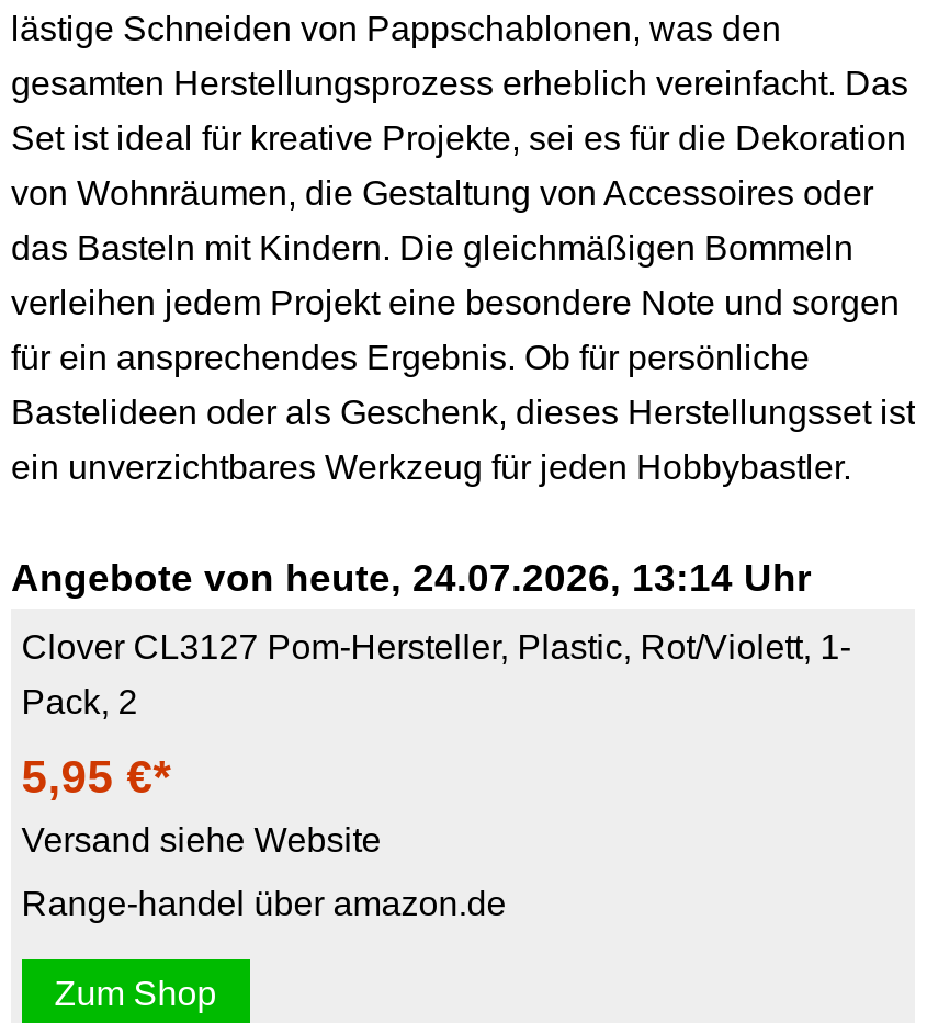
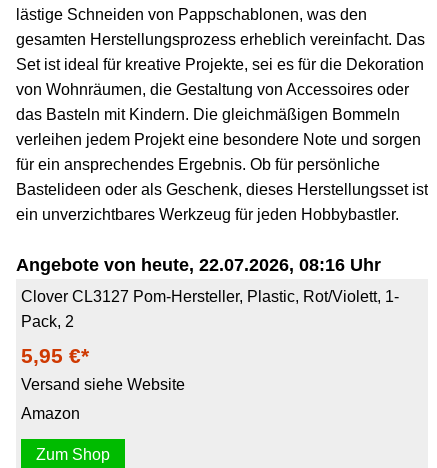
- Angebote von heute, 24.07.2026, 13:14 Uhr
+ Angebote von heute, 22.07.2026, 08:16 Uhr

- Range-handel über amazon.de
+ Amazon
